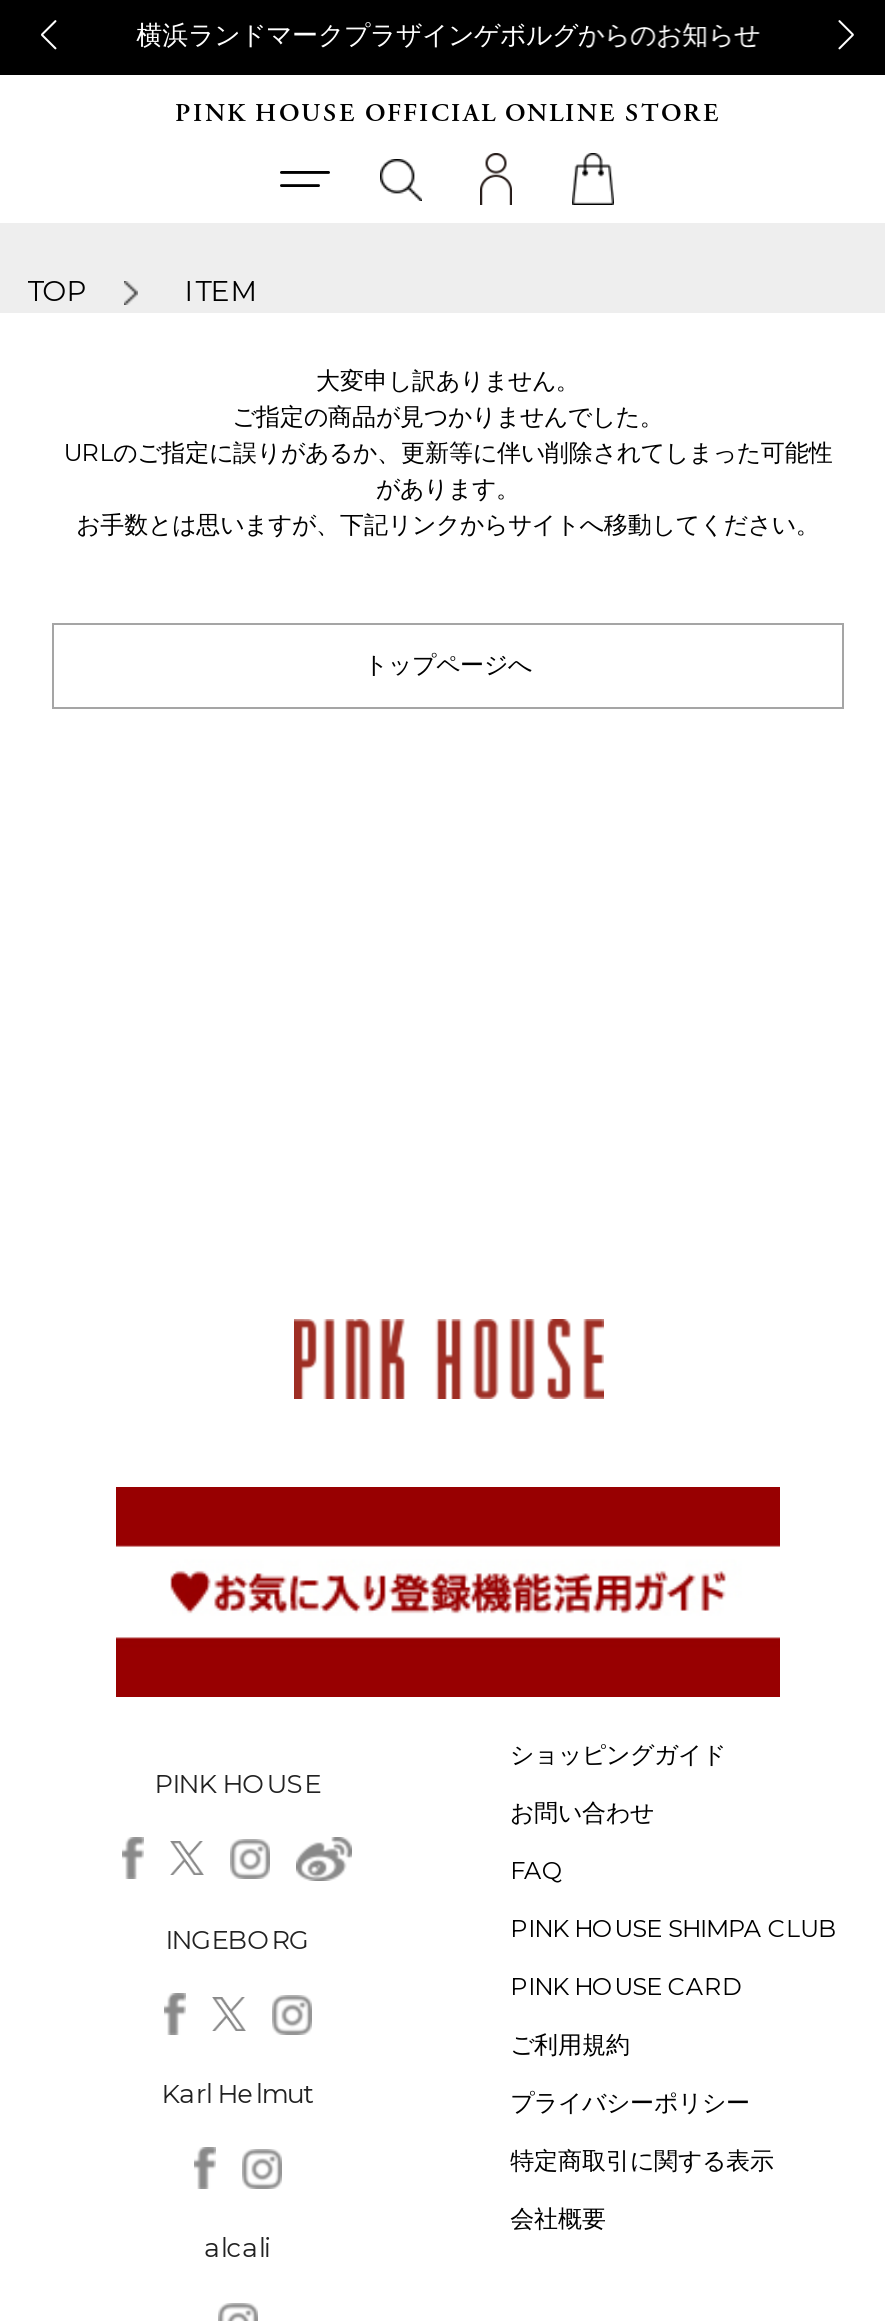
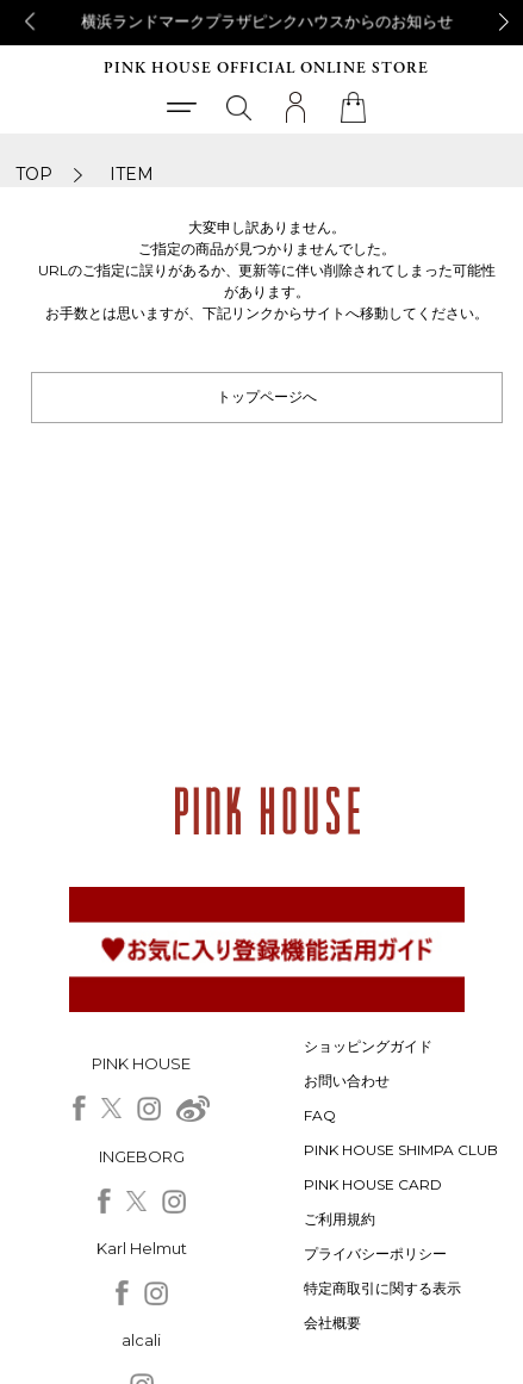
- 横浜ランドマークプラザインゲボルグからのお知らせ
+ 横浜ランドマークプラザピンクハウスからのお知らせ
